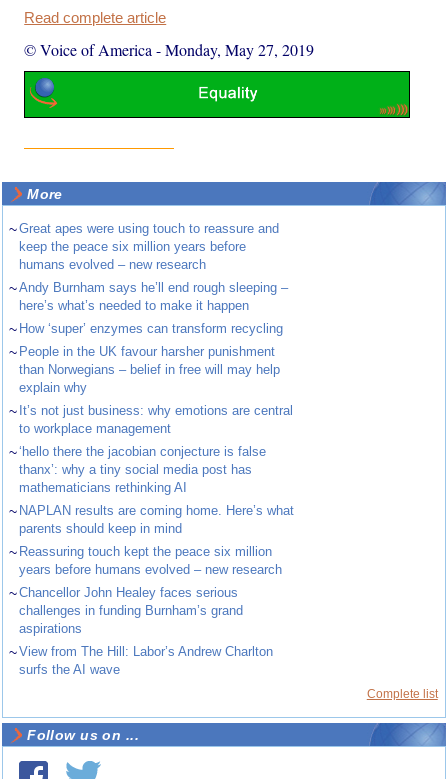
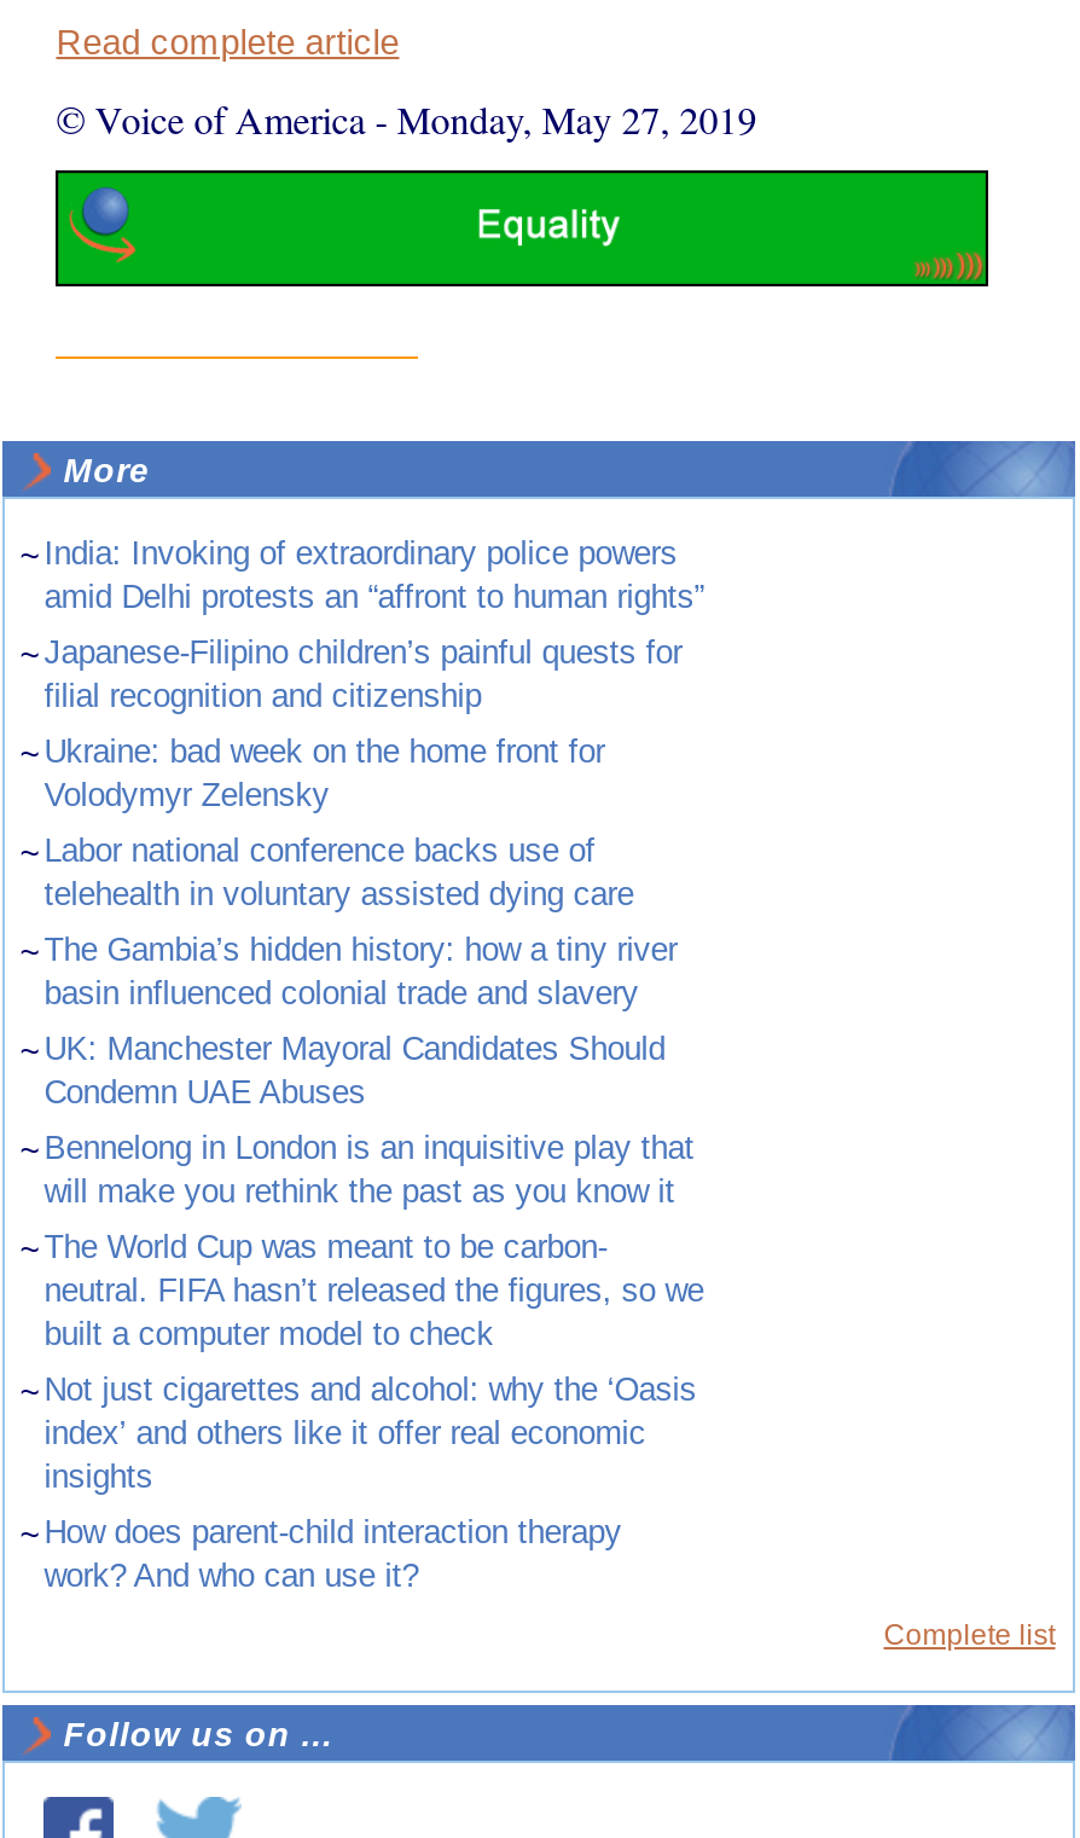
- ~ Great apes were using touch to reassure and
- keep the peace six million years before
- humans evolved – new research
- ~ Andy Burnham says he’ll end rough sleeping –
- here’s what’s needed to make it happen
- ~ How ‘super’ enzymes can transform recycling
- ~ People in the UK favour harsher punishment
- than Norwegians – belief in free will may help
- explain why
- ~ It’s not just business: why emotions are central
- to workplace management
- ~ ‘hello there the jacobian conjecture is false
- thanx’: why a tiny social media post has
- mathematicians rethinking AI
- ~ NAPLAN results are coming home. Here’s what
- parents should keep in mind
- ~ Reassuring touch kept the peace six million
- years before humans evolved – new research
- ~ Chancellor John Healey faces serious
- challenges in funding Burnham’s grand
- aspirations
- ~ View from The Hill: Labor’s Andrew Charlton
- surfs the AI wave
+ ~ India: Invoking of extraordinary police powers
+ amid Delhi protests an “affront to human rights”
+ ~ Japanese-Filipino children’s painful quests for
+ filial recognition and citizenship
+ ~ Ukraine: bad week on the home front for
+ Volodymyr Zelensky
+ ~ Labor national conference backs use of
+ telehealth in voluntary assisted dying care
+ ~ The Gambia’s hidden history: how a tiny river
+ basin influenced colonial trade and slavery
+ ~ UK: Manchester Mayoral Candidates Should
+ Condemn UAE Abuses
+ ~ Bennelong in London is an inquisitive play that
+ will make you rethink the past as you know it
+ ~ The World Cup was meant to be carbon-
+ neutral. FIFA hasn’t released the figures, so we
+ built a computer model to check
+ ~ Not just cigarettes and alcohol: why the ‘Oasis
+ index’ and others like it offer real economic
+ insights
+ ~ How does parent-child interaction therapy
+ work? And who can use it?
